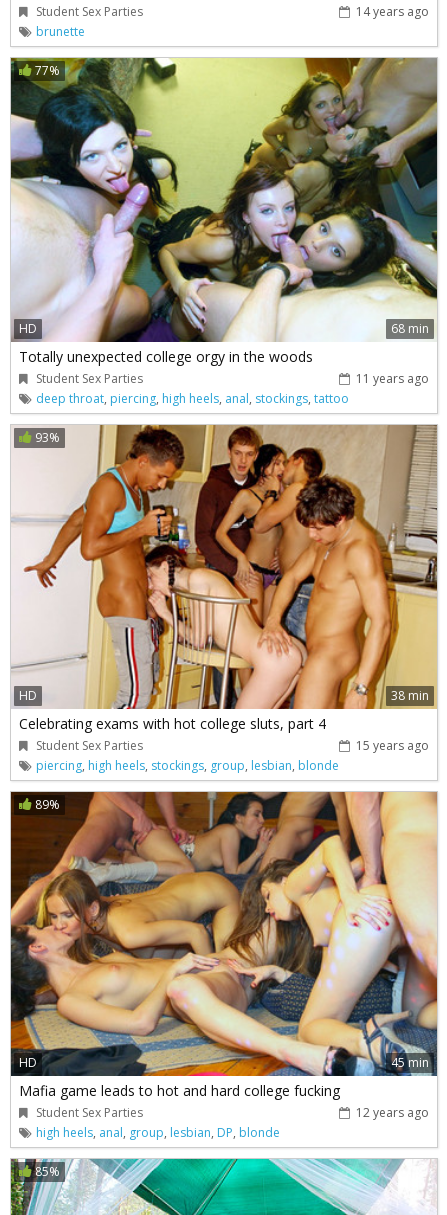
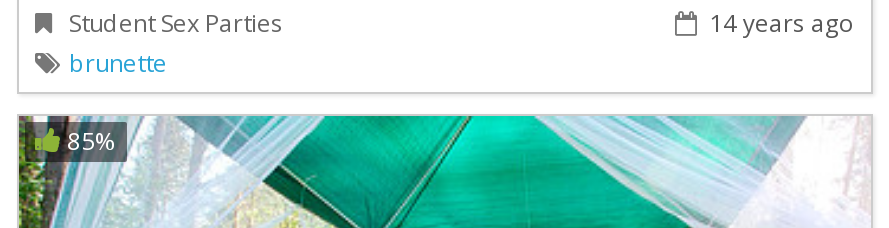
- [image]
- 77%

- [image]
- 68 min
- HD
- Totally unexpected college orgy in the woods
- Student Sex Parties
- 11 years ago
- deep throat, piercing, high heels, anal, stockings, tattoo
- 93%

- [image]
- 38 min
- HD
- Celebrating exams with hot college sluts, part 4
- Student Sex Parties
- 15 years ago
- piercing, high heels, stockings, group, lesbian, blonde
- 89%

- 45 min
- HD
- Mafia game leads to hot and hard college fucking
- Student Sex Parties
- 12 years ago
- high heels, anal, group, lesbian, DP, blonde
